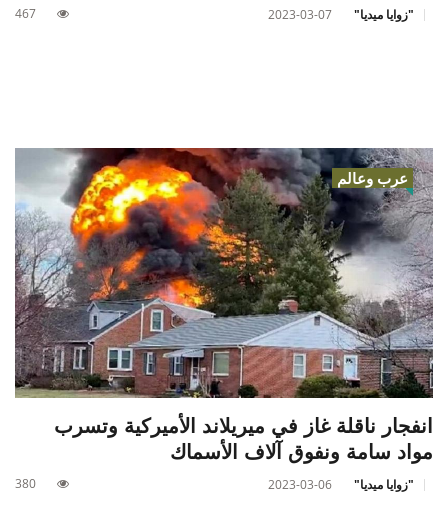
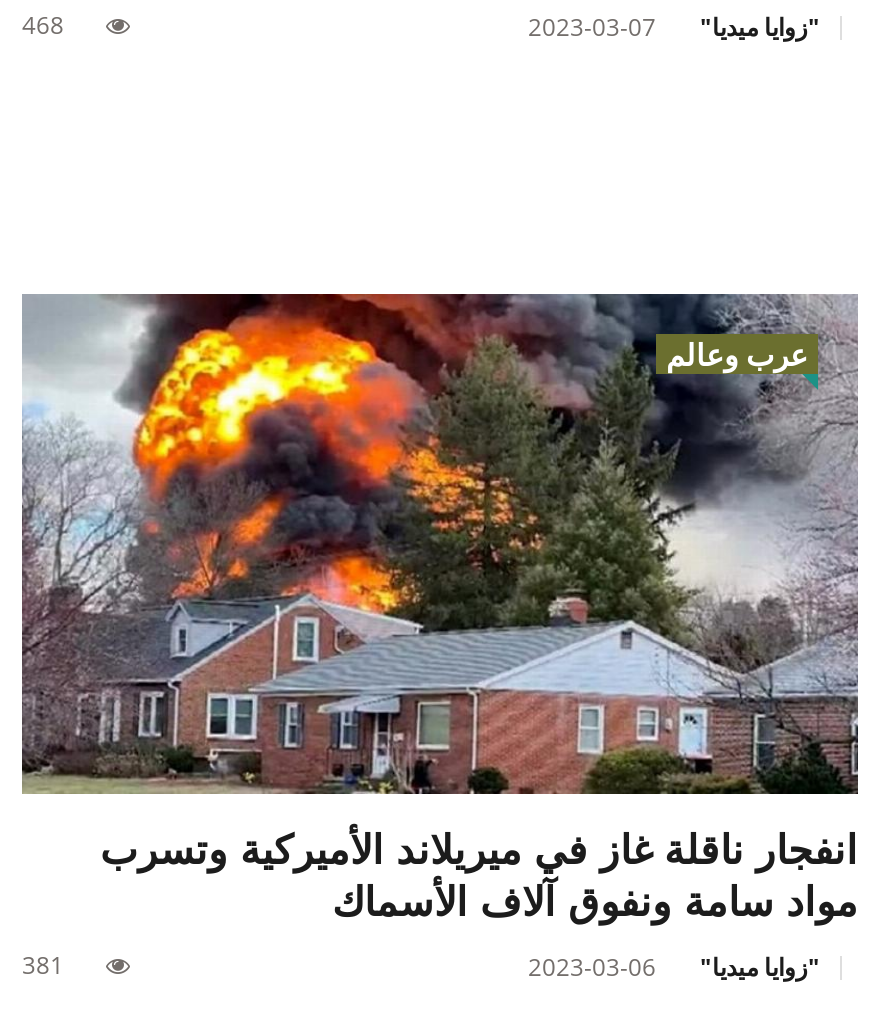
- 467
+ 468

- 380
+ 381
